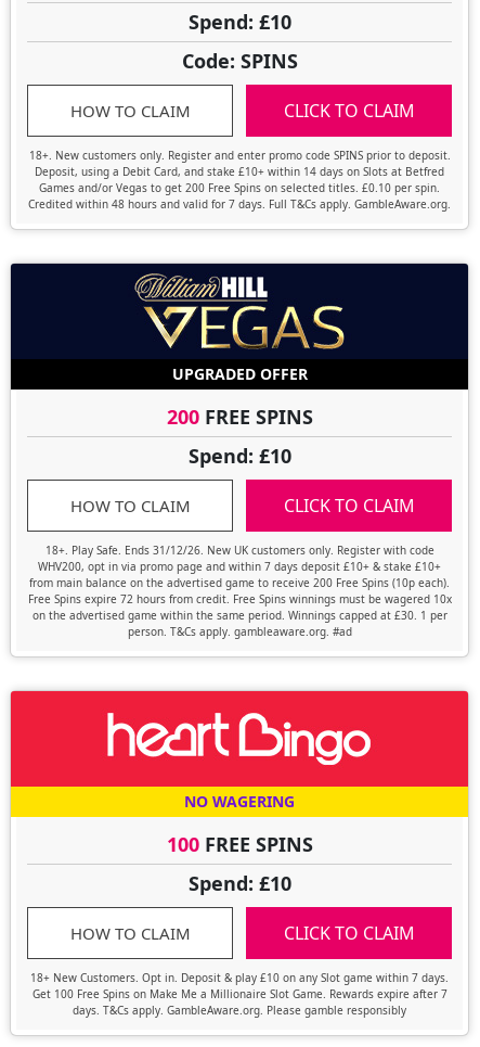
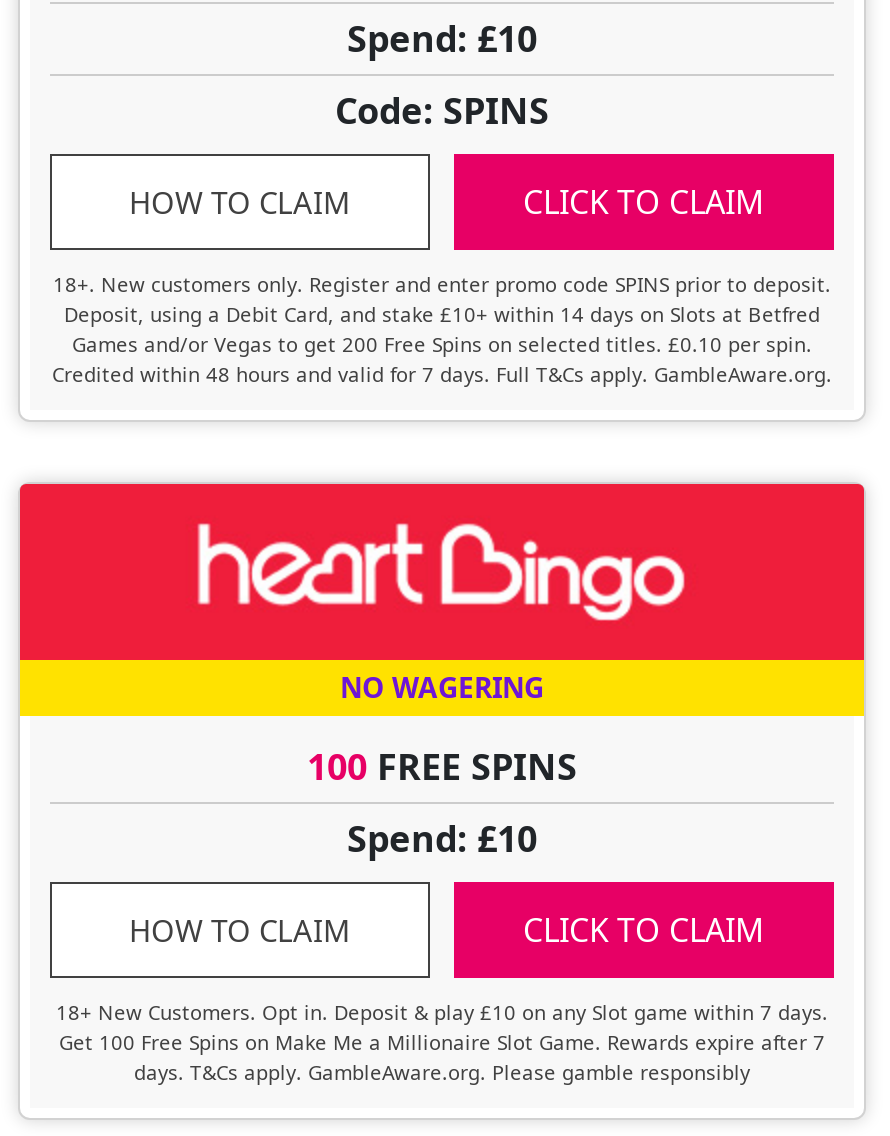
- [image]
- UPGRADED OFFER
- 200 FREE SPINS
- Spend: £10
- CLICK TO CLAIM
- HOW TO CLAIM
- 18+. Play Safe. Ends 31/12/26. New UK customers only. Register with code
- WHV200, opt in via promo page and within 7 days deposit £10+ & stake £10+
- from main balance on the advertised game to receive 200 Free Spins (10p each).
- Free Spins expire 72 hours from credit. Free Spins winnings must be wagered 10x
- on the advertised game within the same period. Winnings capped at £30. 1 per
- person. T&Cs apply. gambleaware.org. #ad
